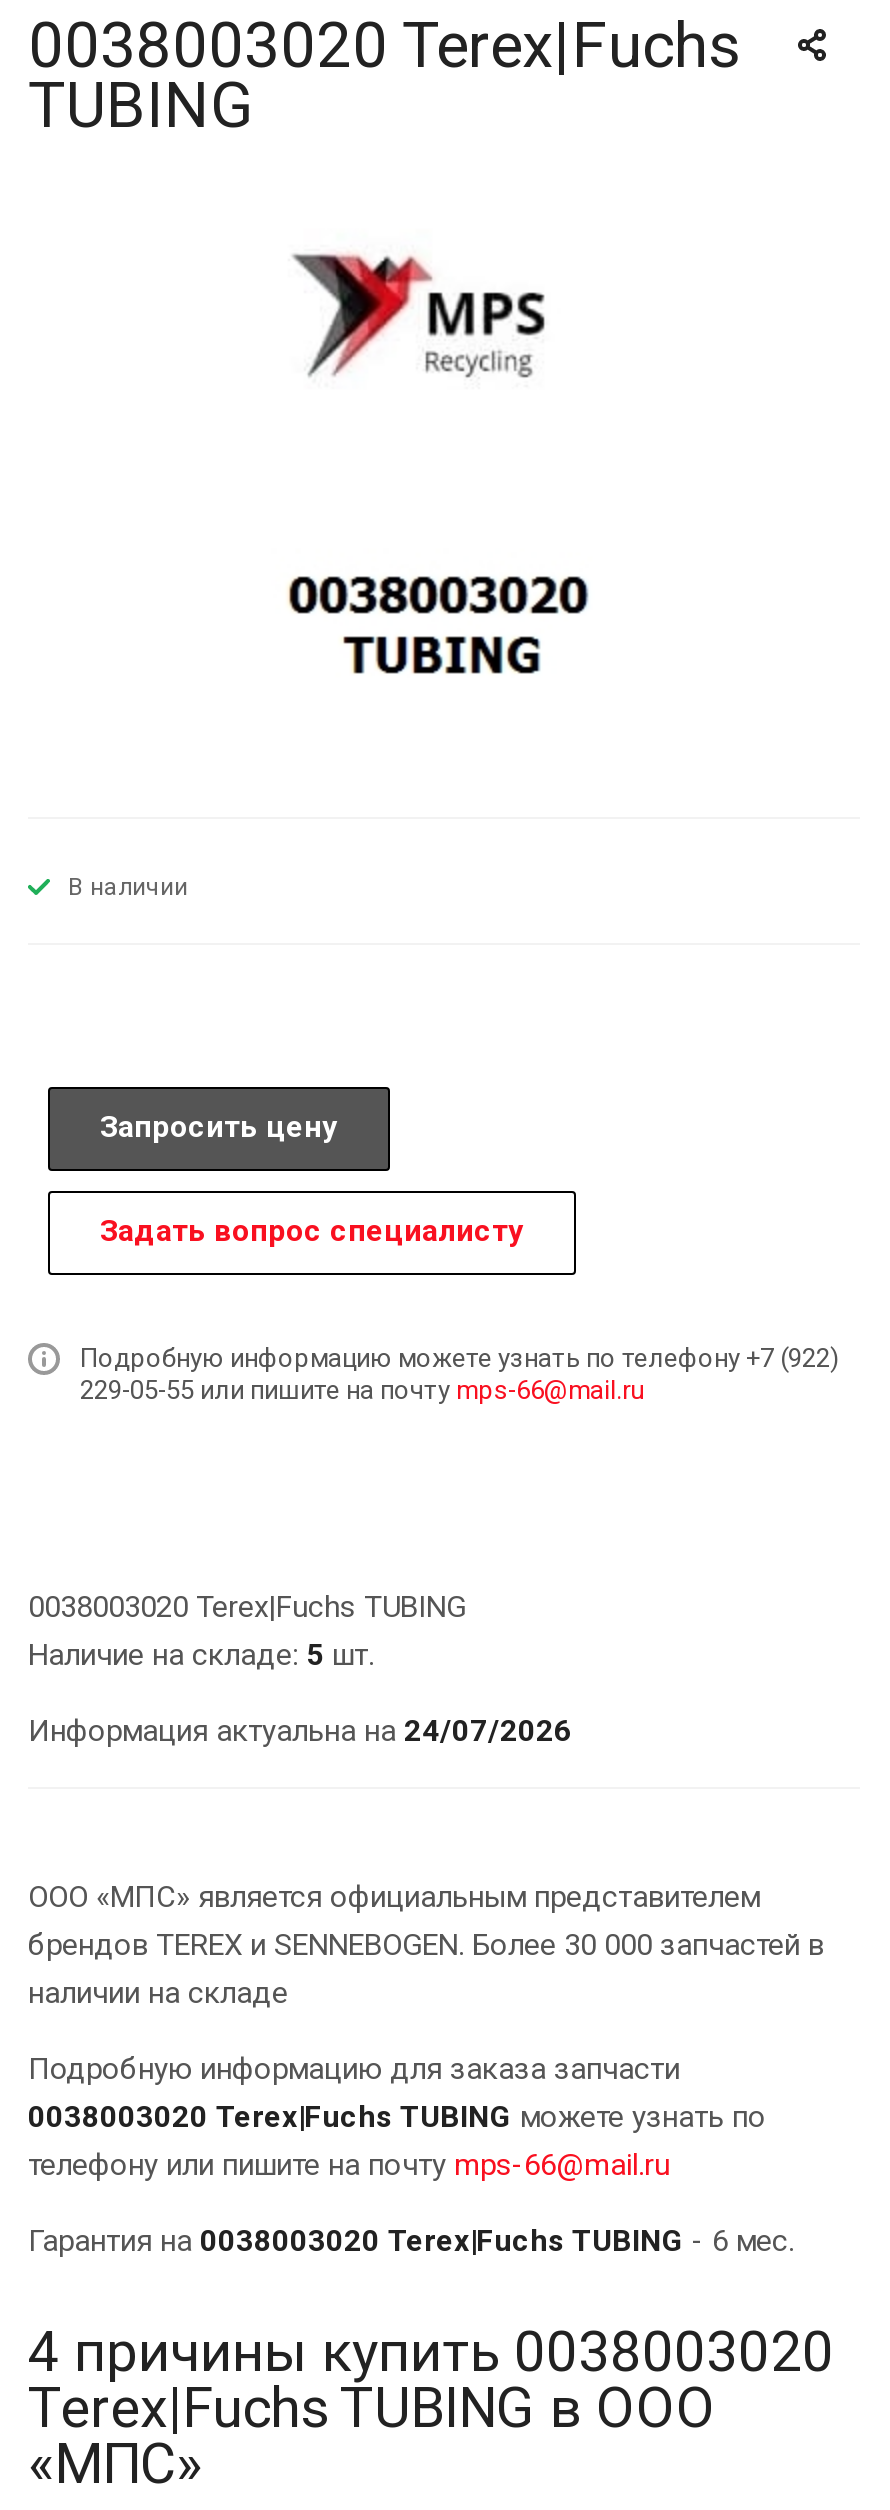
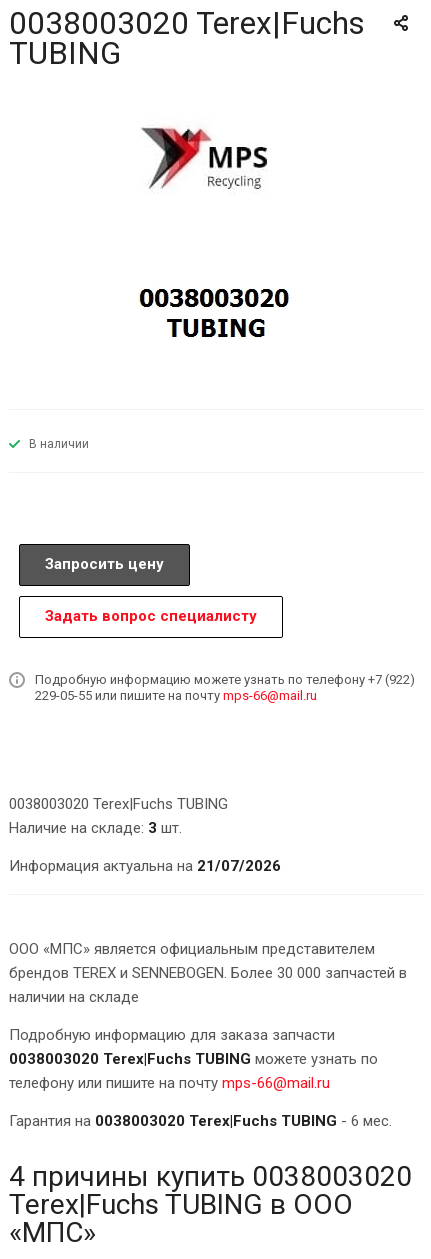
- Наличие на складе: 5 шт.
+ Наличие на складе: 3 шт.

- Информация актуальна на 24/07/2026
+ Информация актуальна на 21/07/2026
